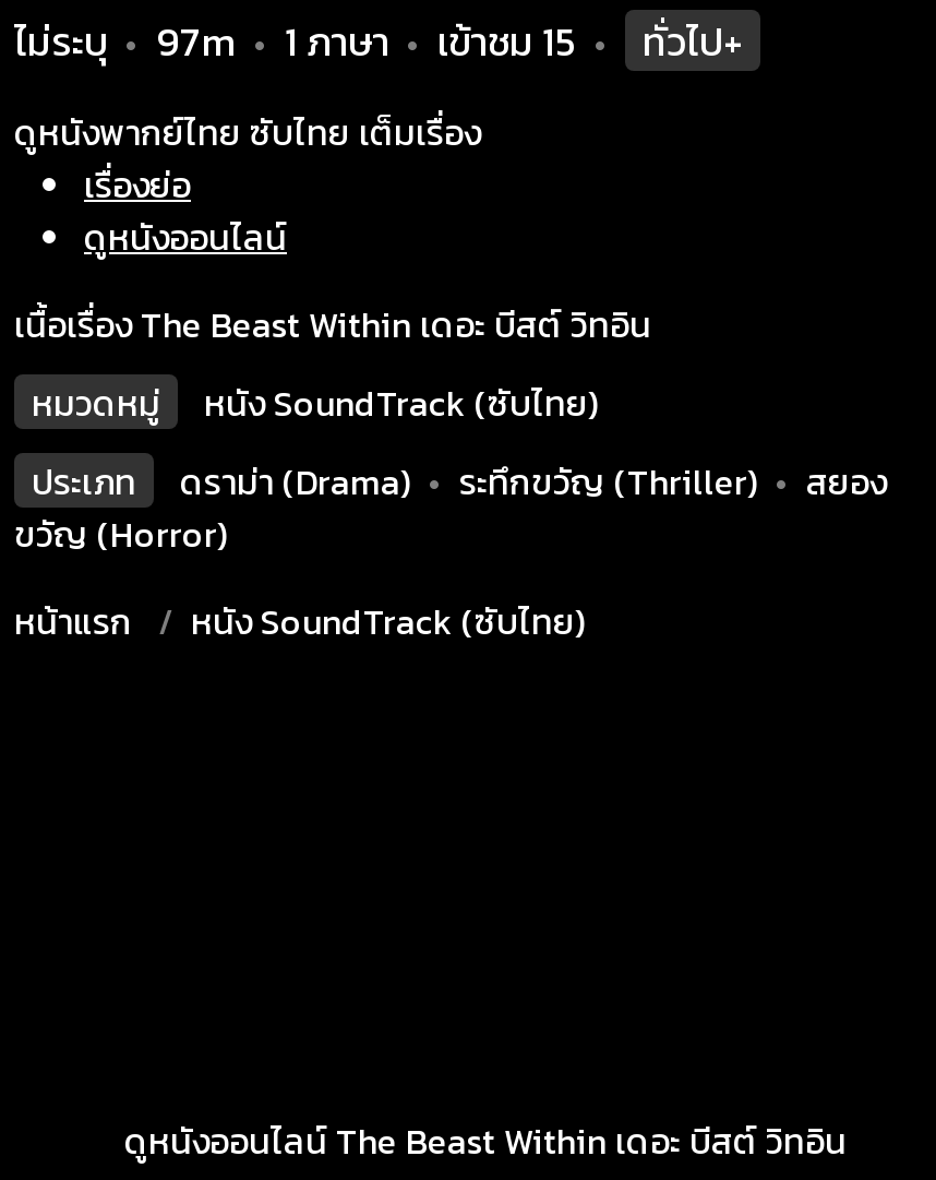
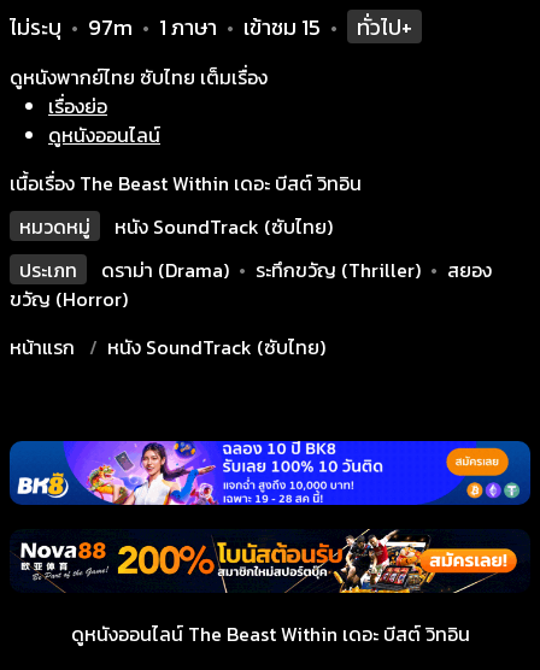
+ [image]

+ [image]
